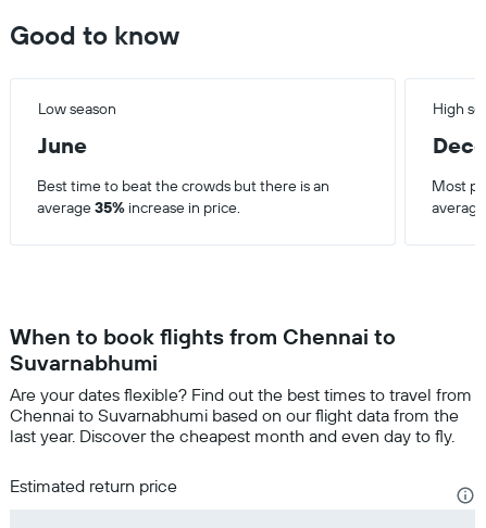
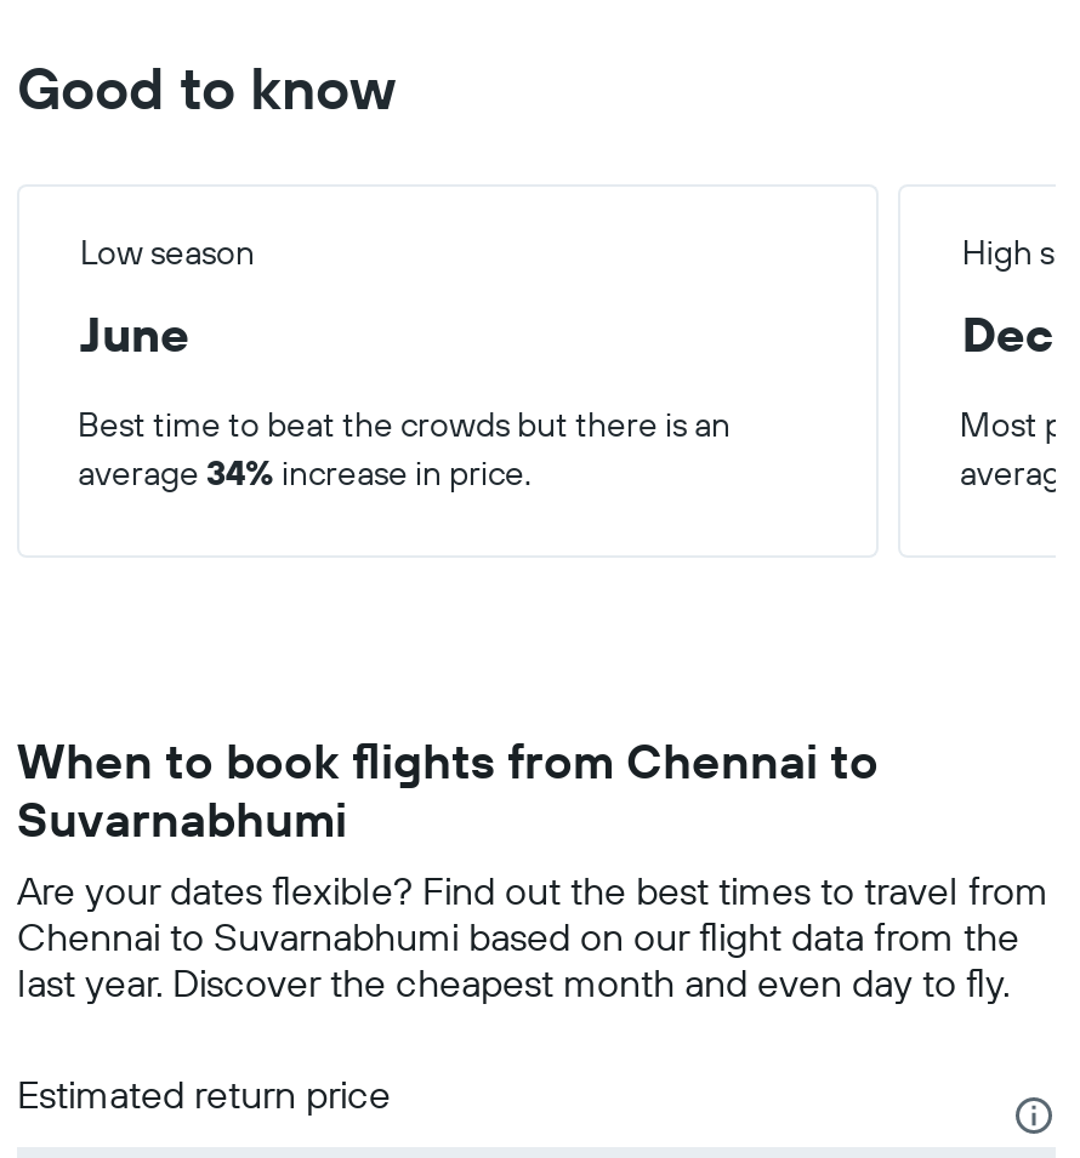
- average 35% increase in price.
+ average 34% increase in price.
